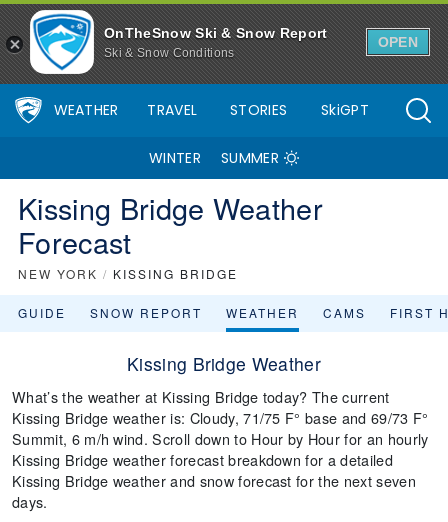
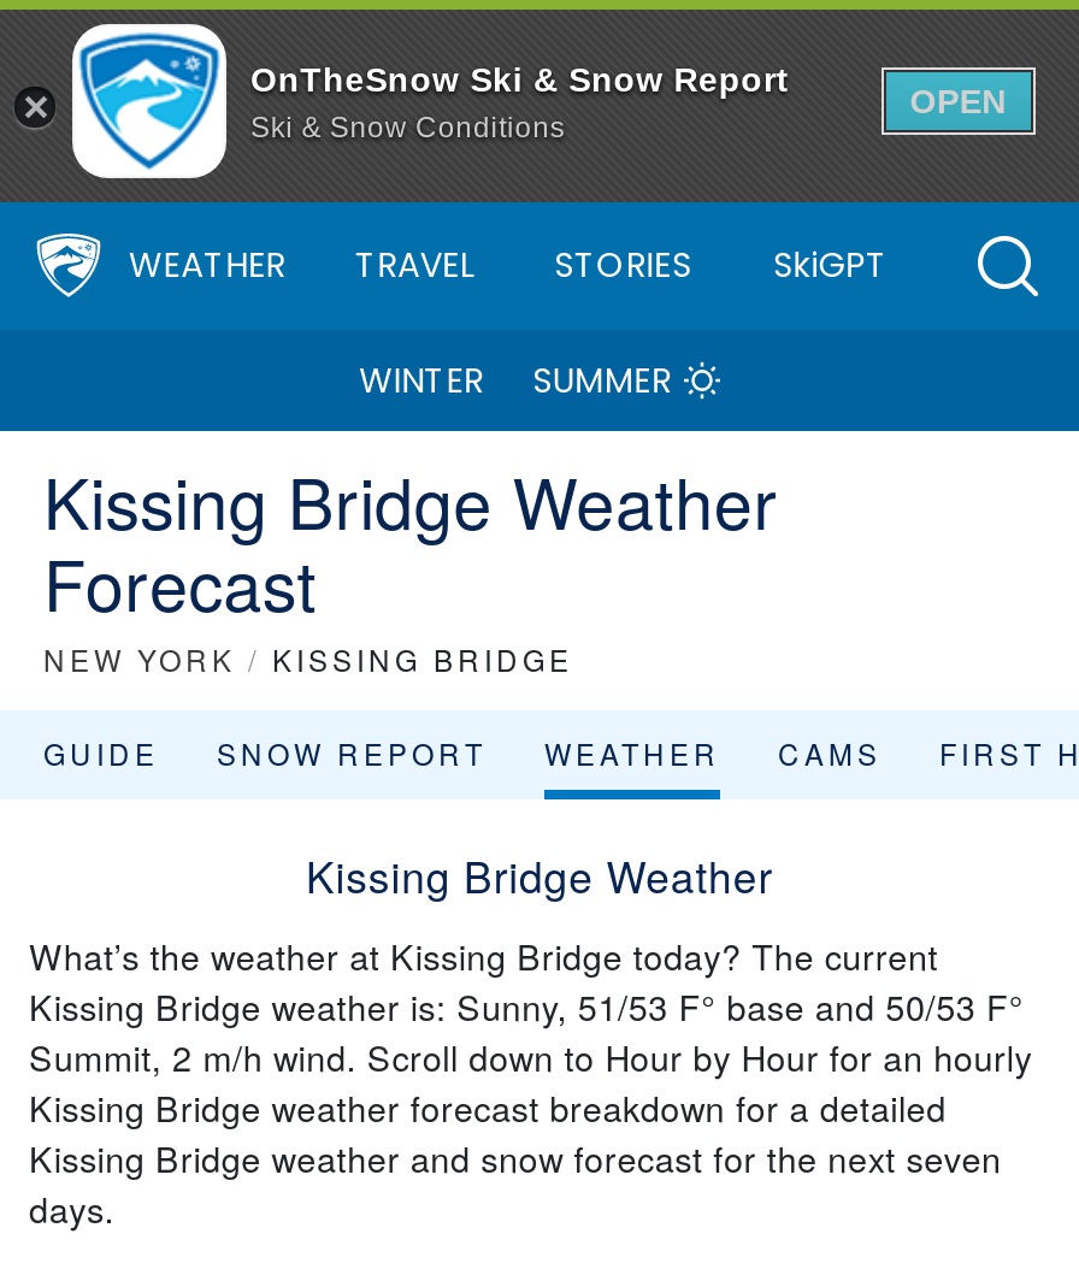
- Kissing Bridge weather is: Cloudy, 71/75 F° base and 69/73 F°
+ Kissing Bridge weather is: Sunny, 51/53 F° base and 50/53 F°

- Summit, 6 m/h wind. Scroll down to Hour by Hour for an hourly
+ Summit, 2 m/h wind. Scroll down to Hour by Hour for an hourly
